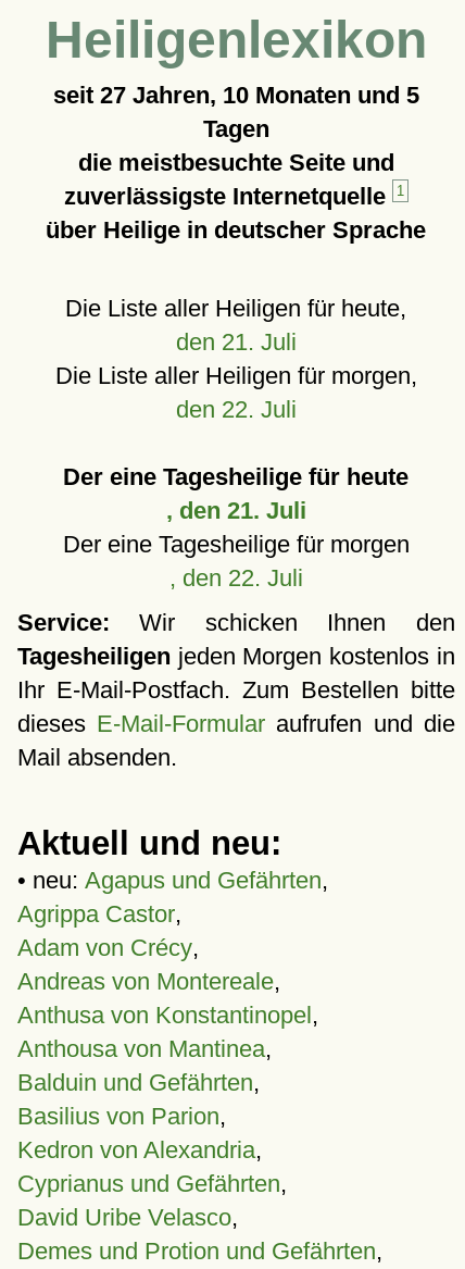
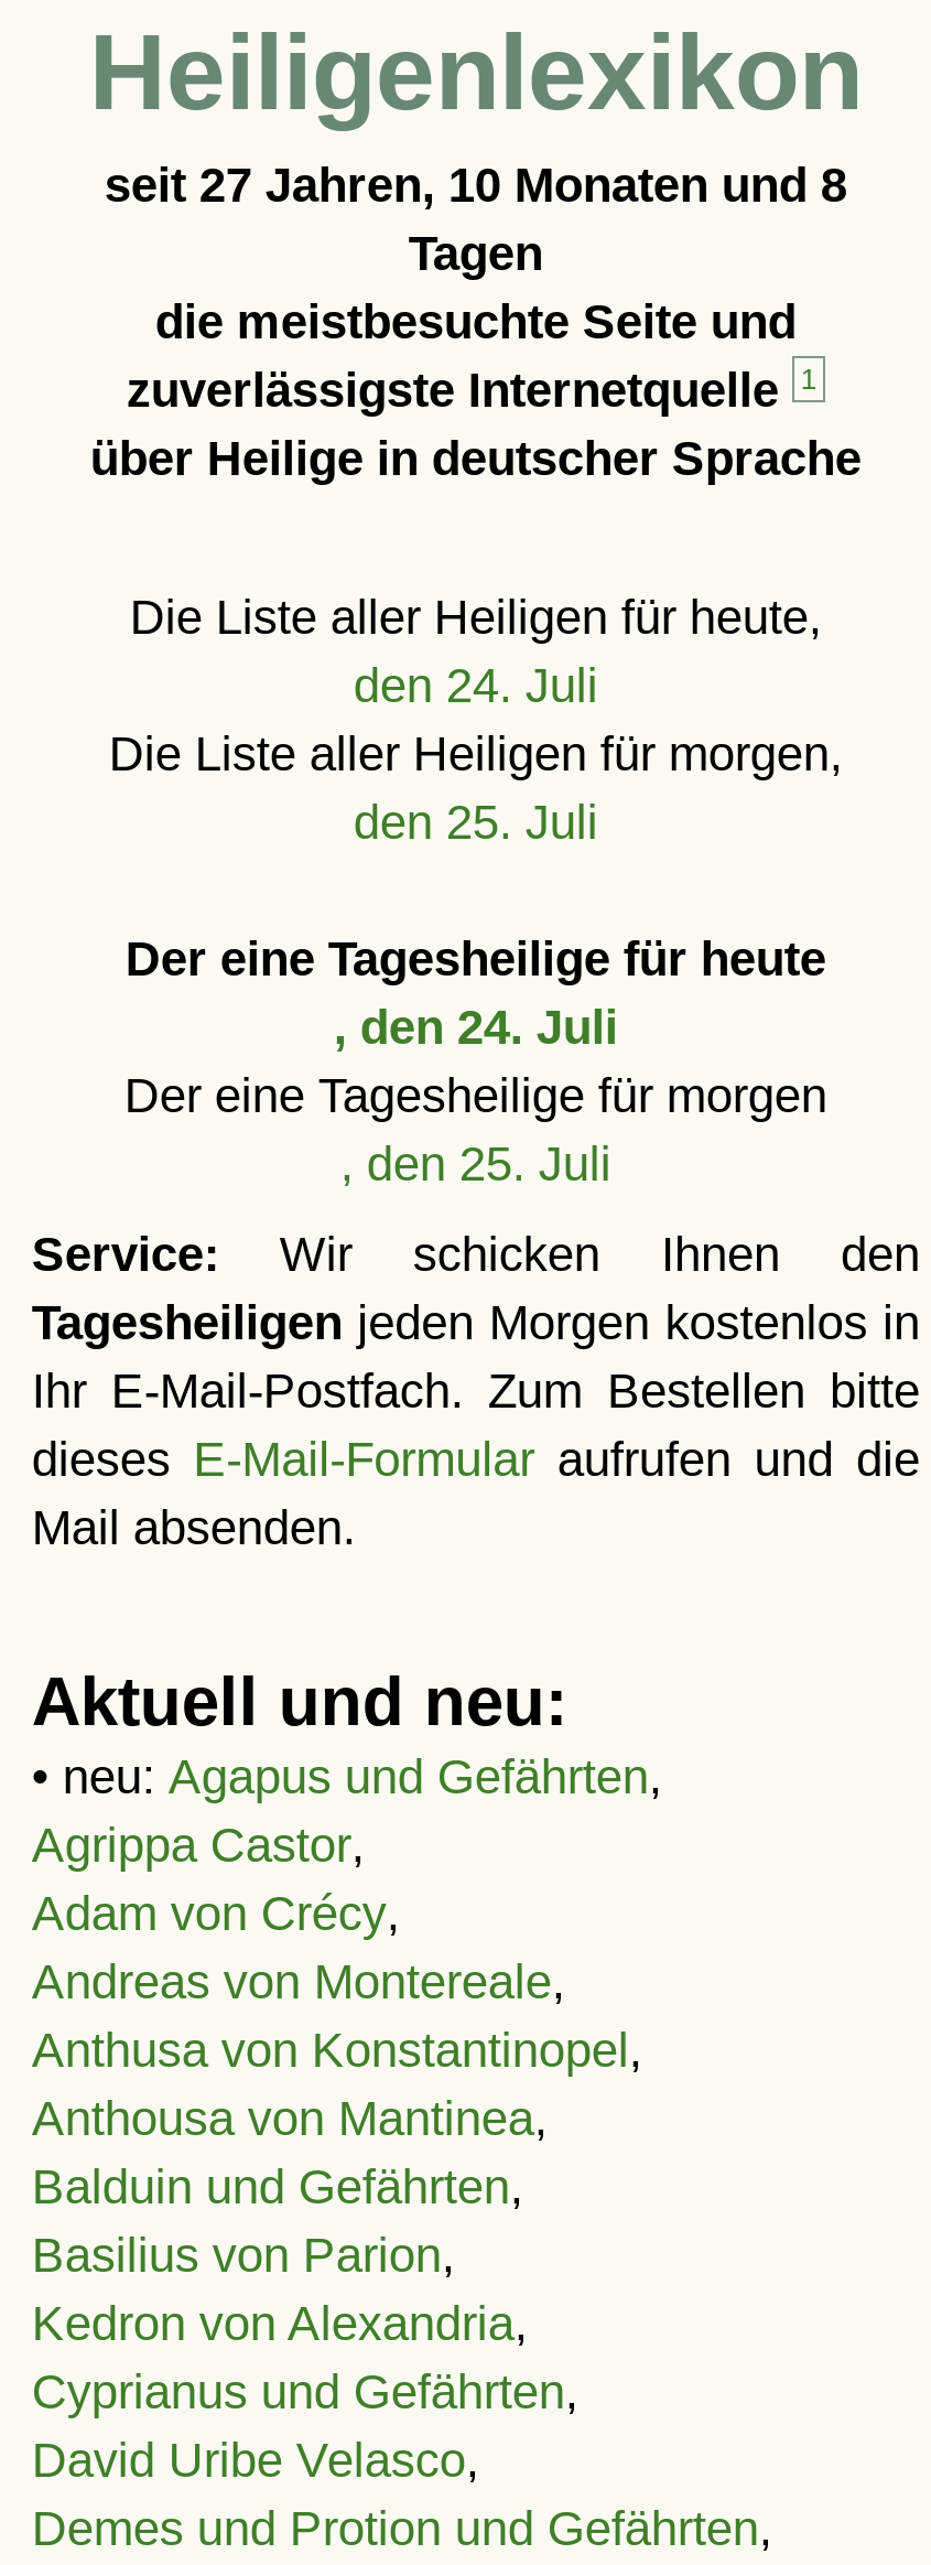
- seit 27 Jahren, 10 Monaten und 5
+ seit 27 Jahren, 10 Monaten und 8

- den 21. Juli
+ den 24. Juli

- den 22. Juli
+ den 25. Juli

- , den 21. Juli
+ , den 24. Juli

- , den 22. Juli
+ , den 25. Juli
